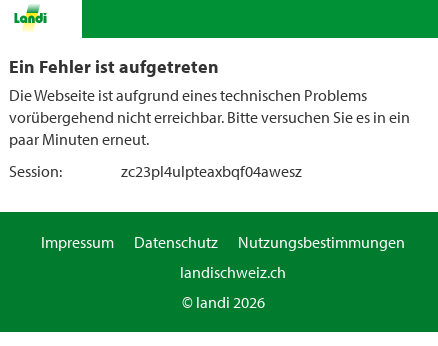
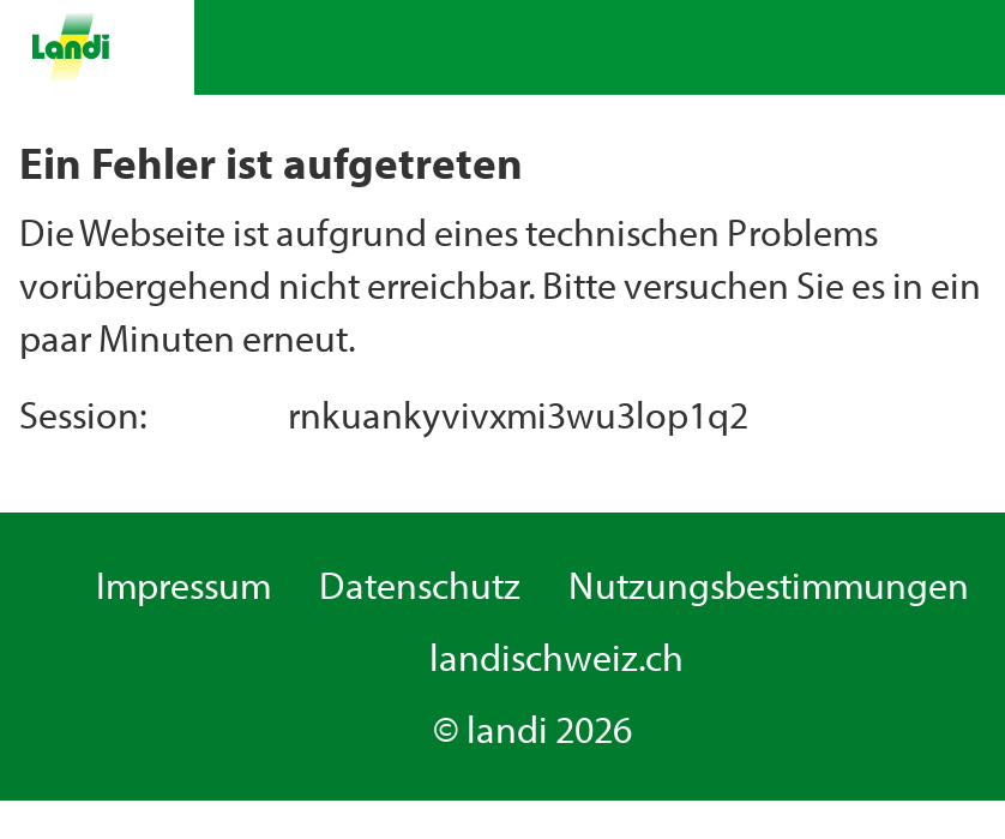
- zc23pl4ulpteaxbqf04awesz
+ rnkuankyvivxmi3wu3lop1q2
